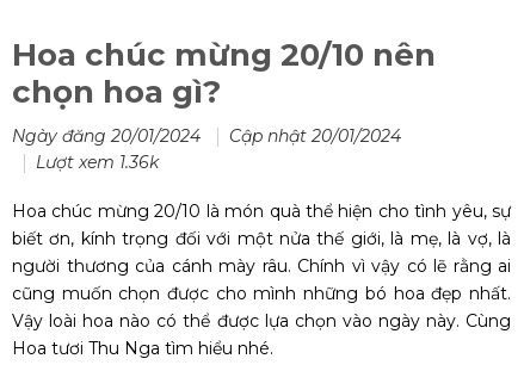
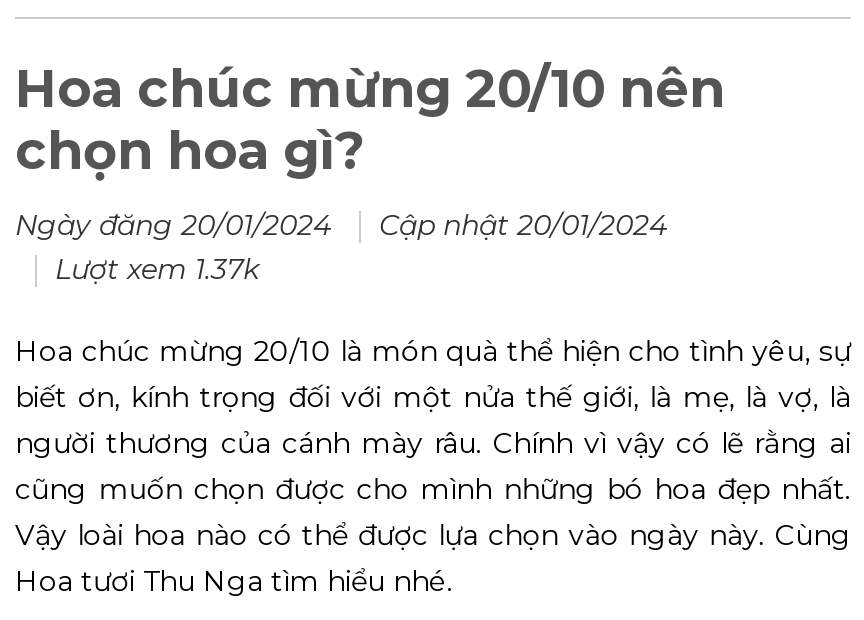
- Lượt xem 1.36k
+ Lượt xem 1.37k
